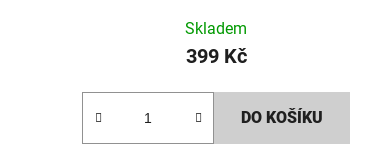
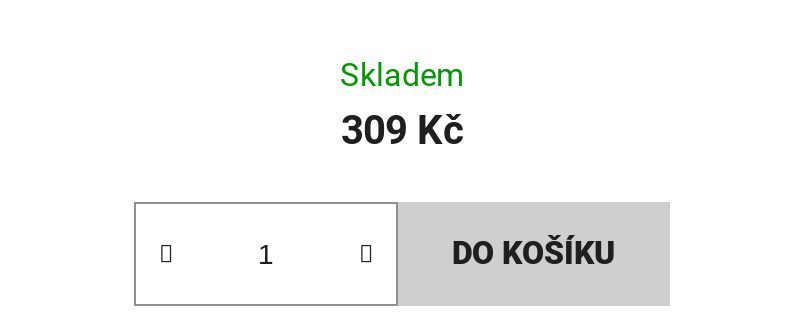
- 399 Kč
+ 309 Kč
